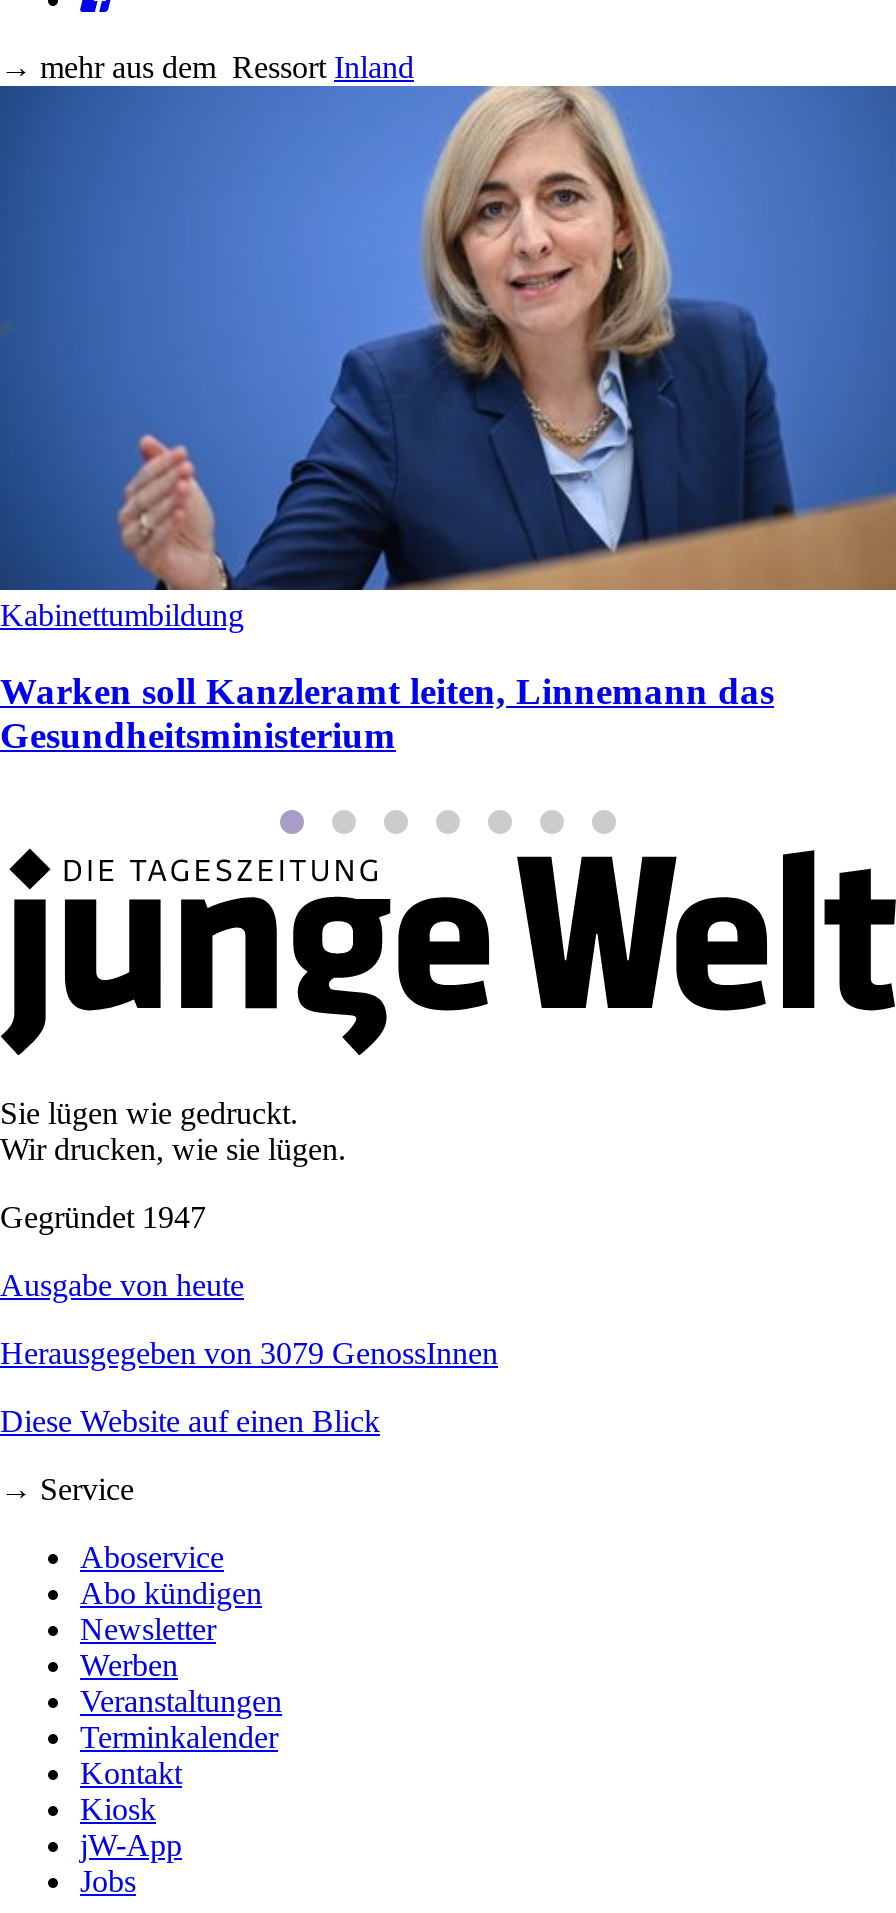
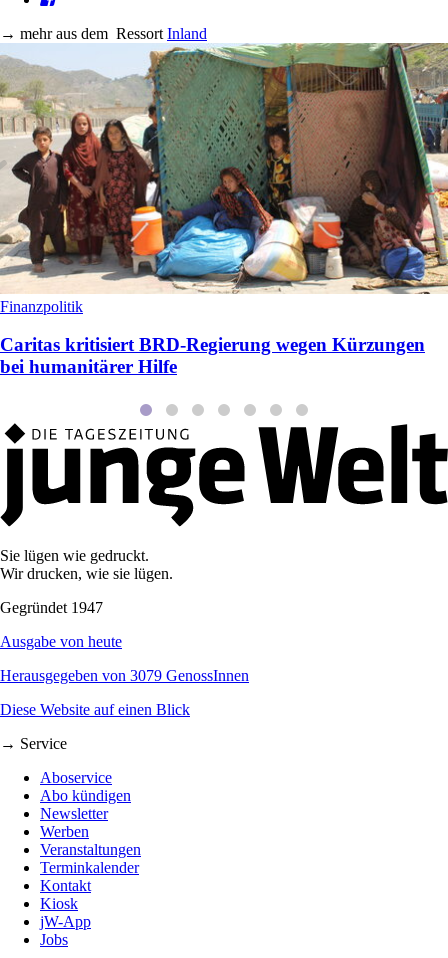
- [image]
- Kabinettumbildung
+ [image]
+ Finanzpolitik

- Warken soll Kanzleramt leiten, Linnemann das
- Gesundheitsministerium
+ Caritas kritisiert BRD-Regierung wegen Kürzungen
+ bei humanitärer Hilfe
